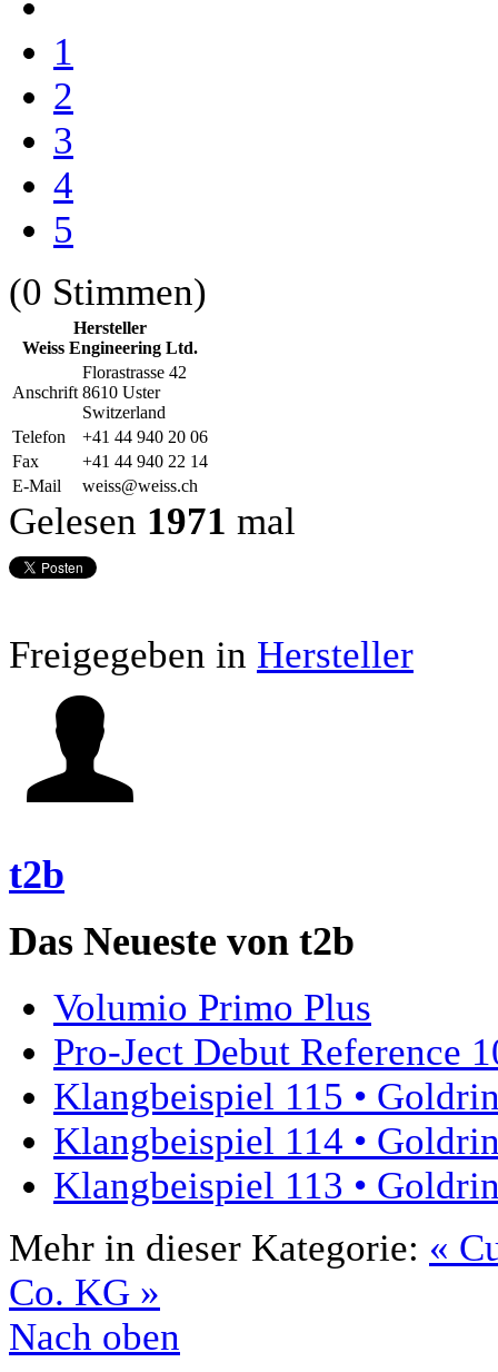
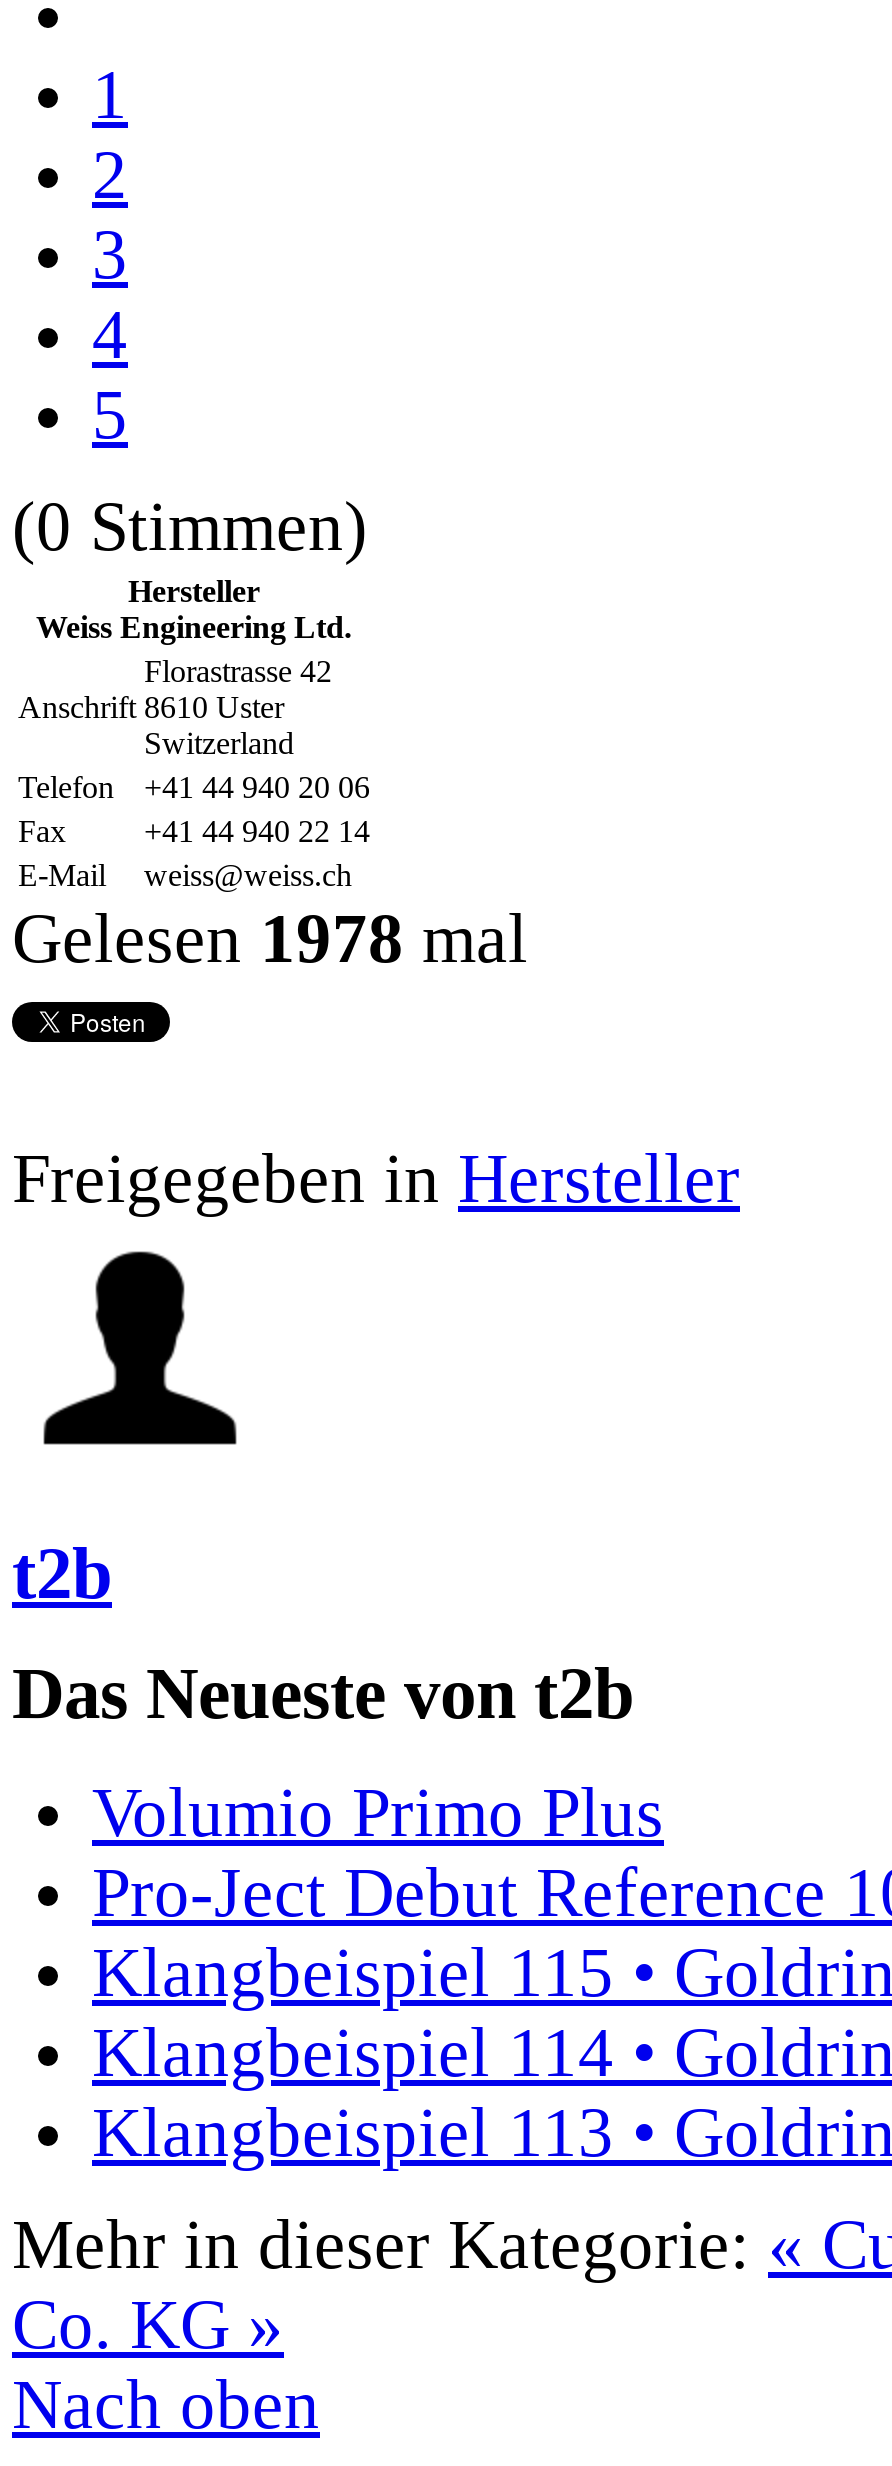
- Gelesen 1971 mal
+ Gelesen 1978 mal
